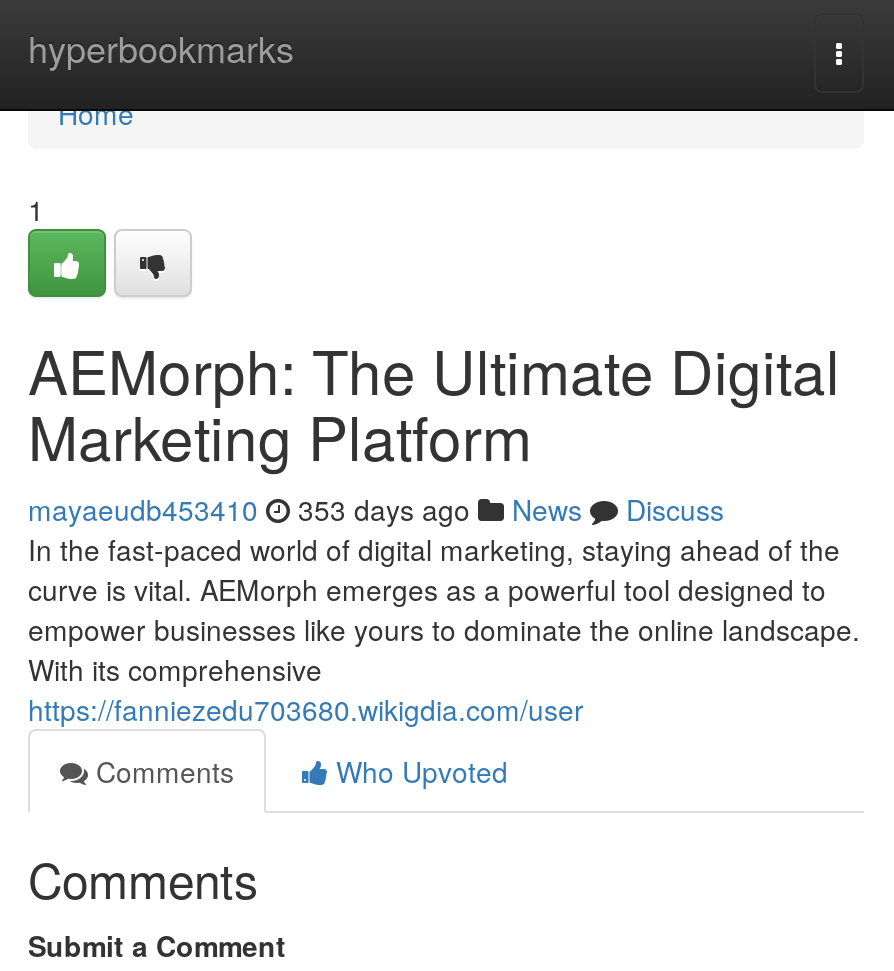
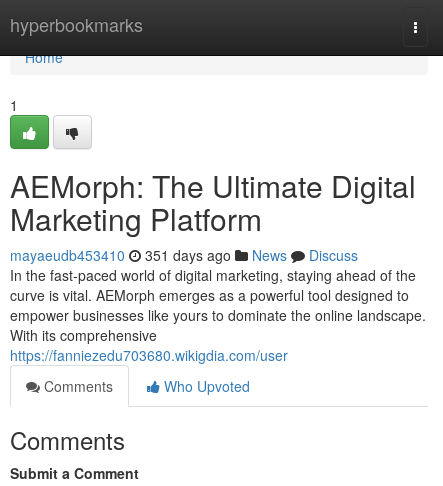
- mayaeudb453410 353 days ago News Discuss
+ mayaeudb453410 351 days ago News Discuss
